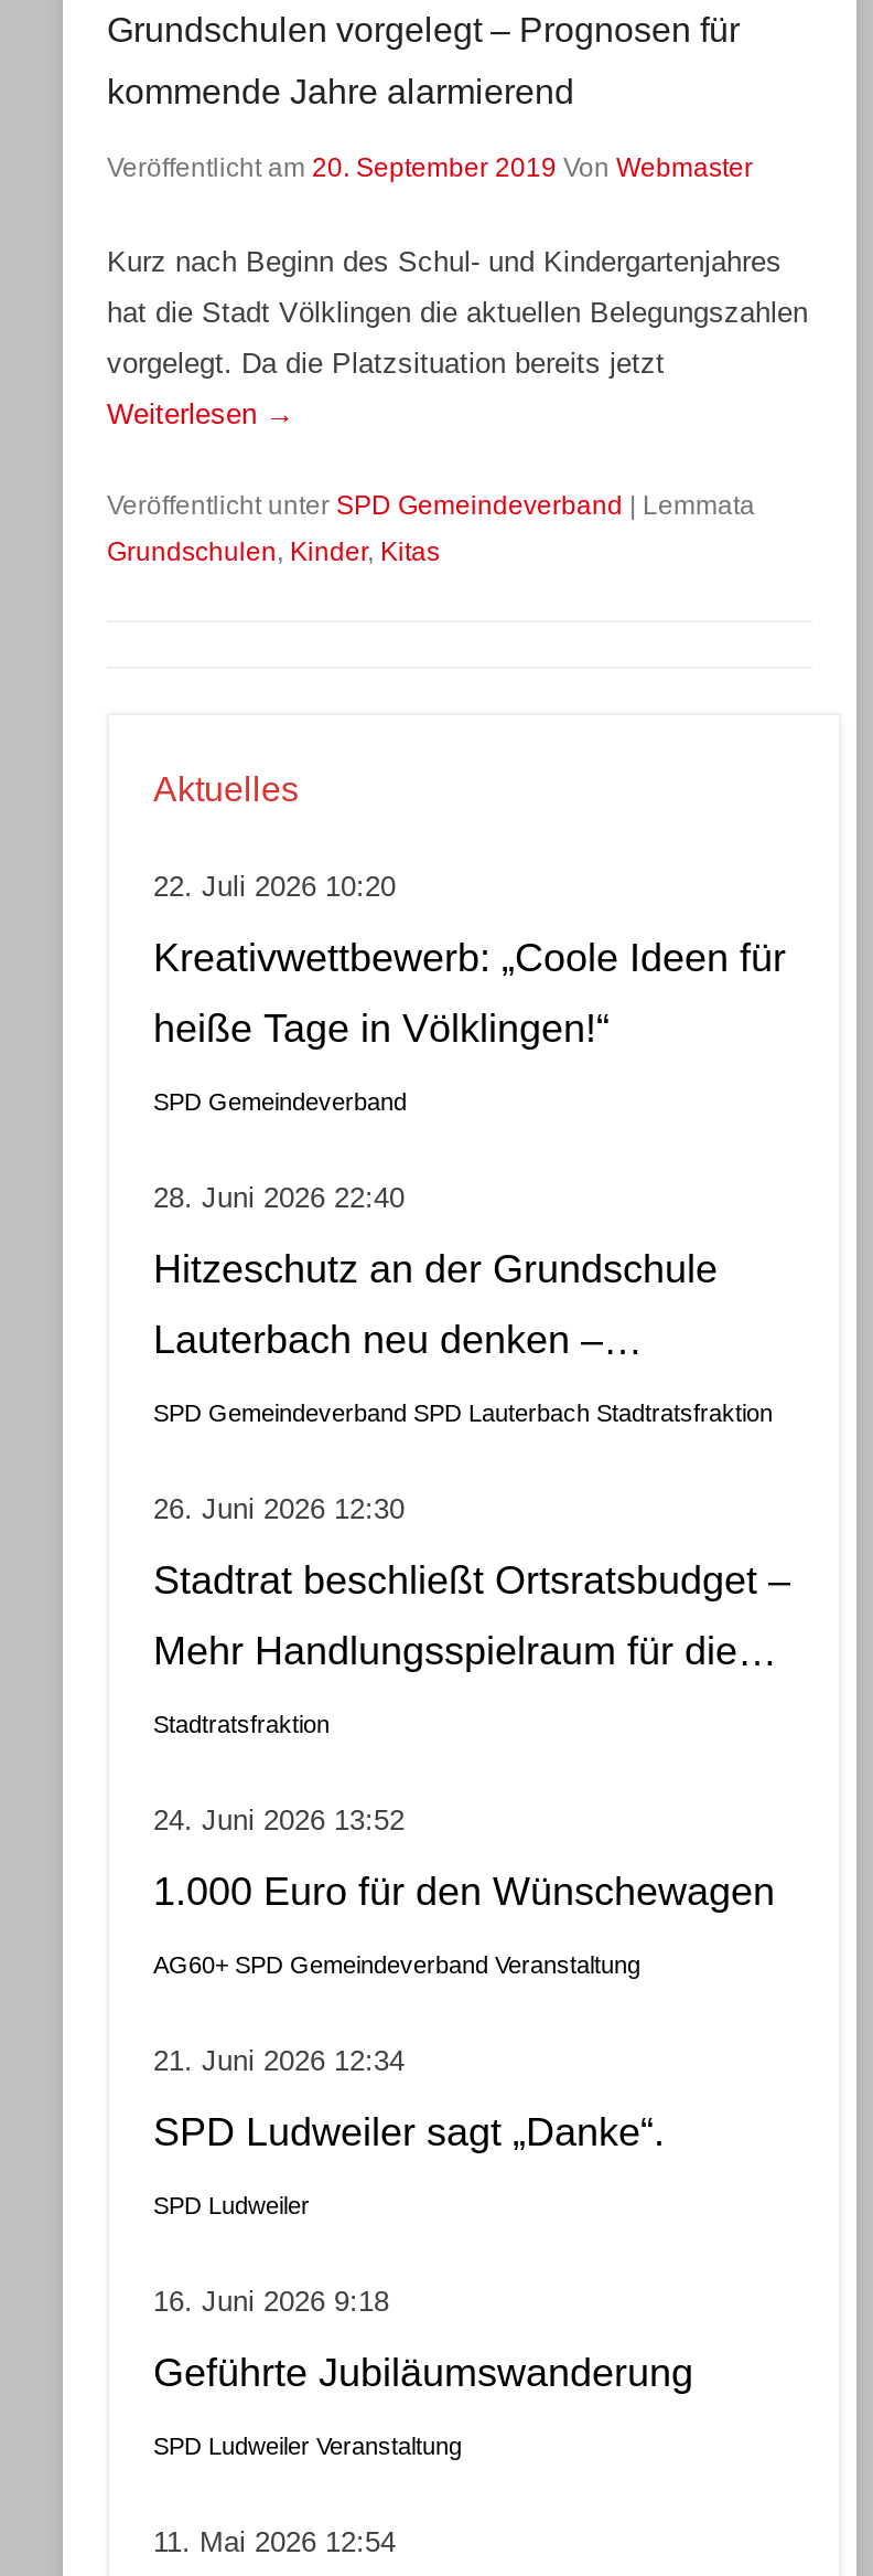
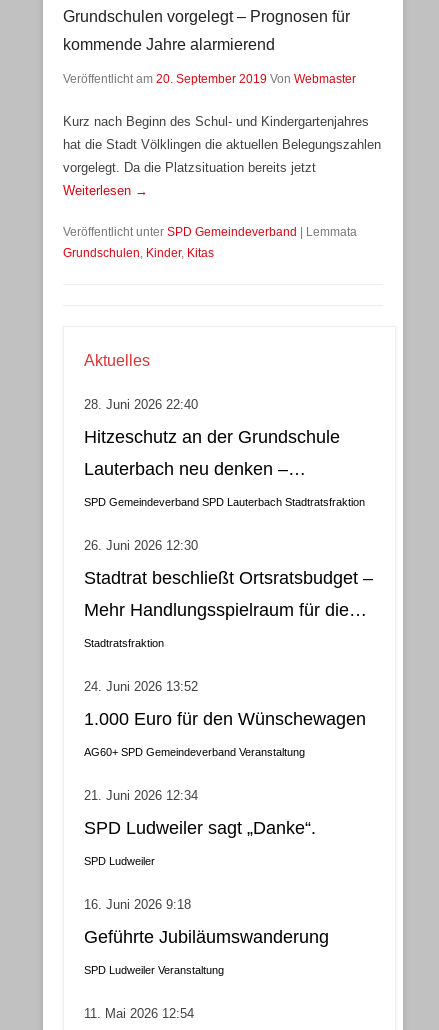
- 22. Juli 2026 10:20
- Kreativwettbewerb: „Coole Ideen für
- heiße Tage in Völklingen!“
- SPD Gemeindeverband
